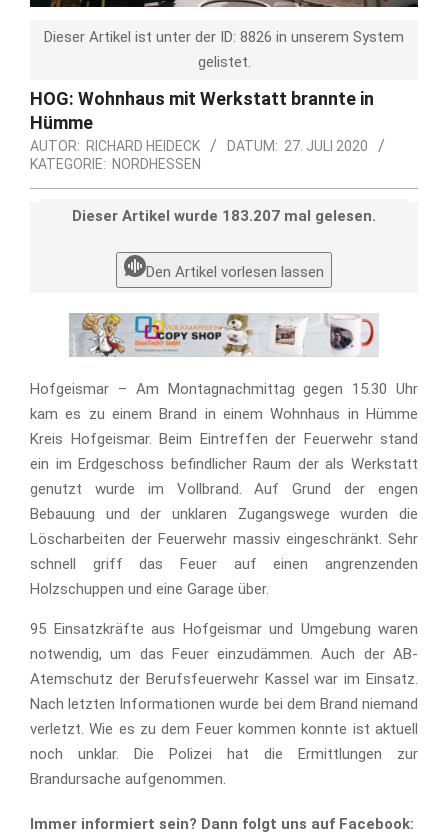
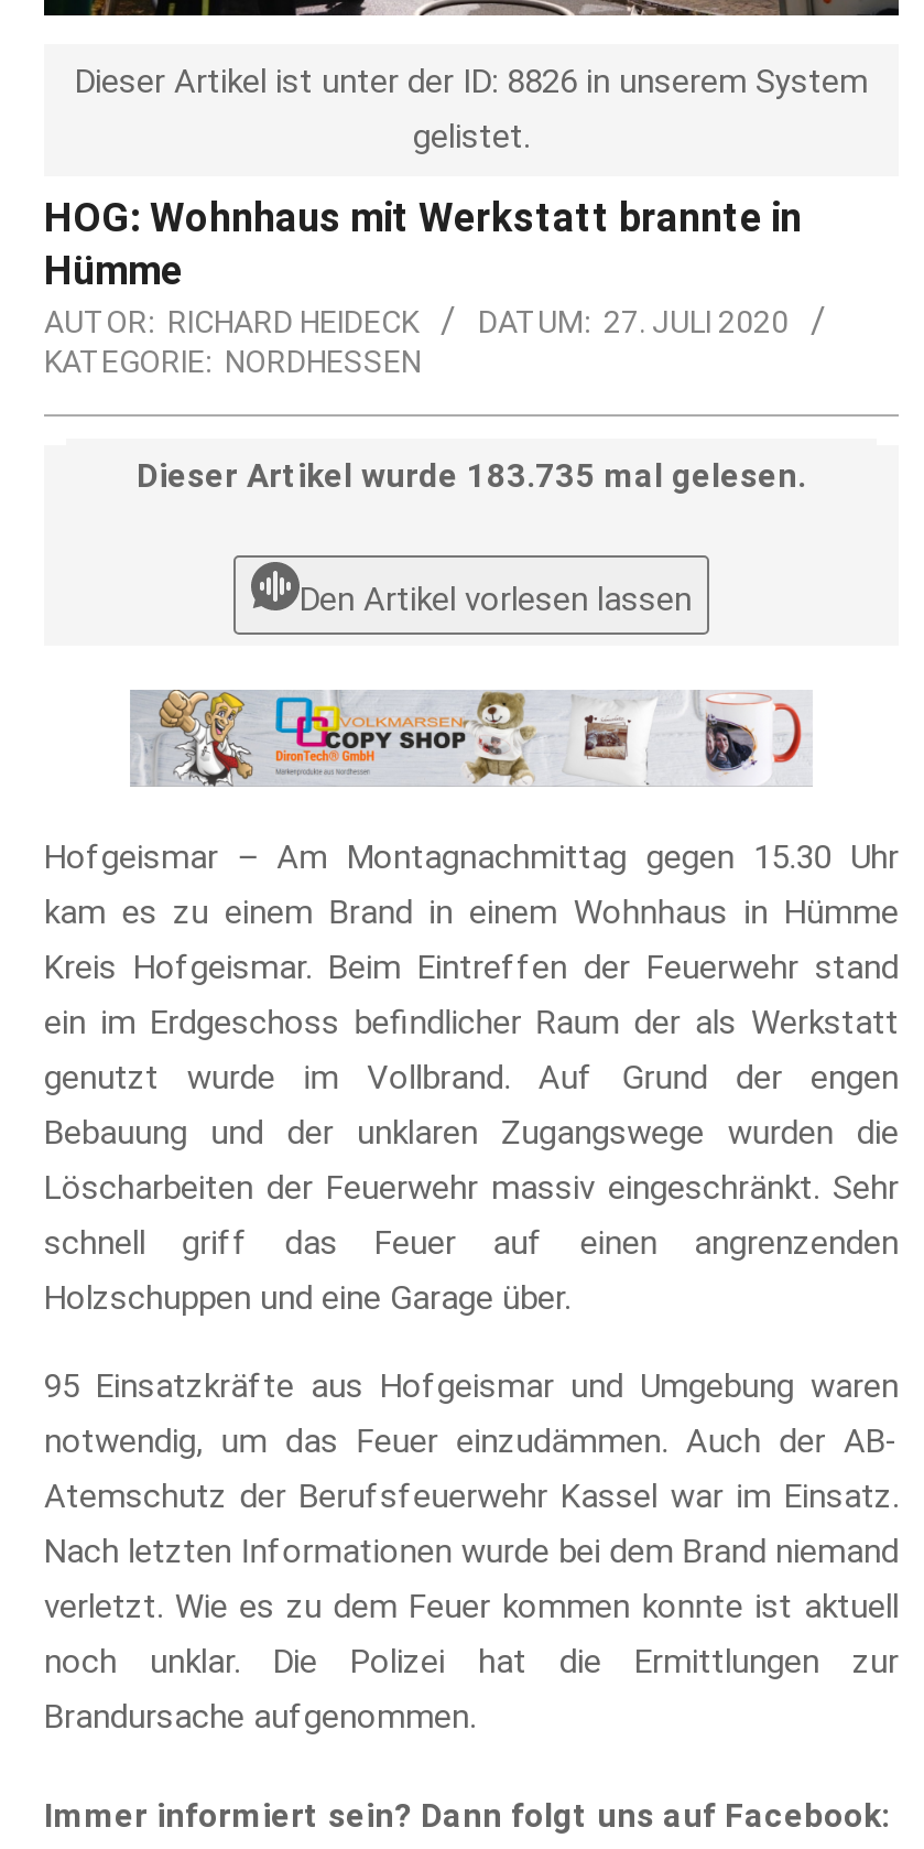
- Dieser Artikel wurde 183.207 mal gelesen.
+ Dieser Artikel wurde 183.735 mal gelesen.
